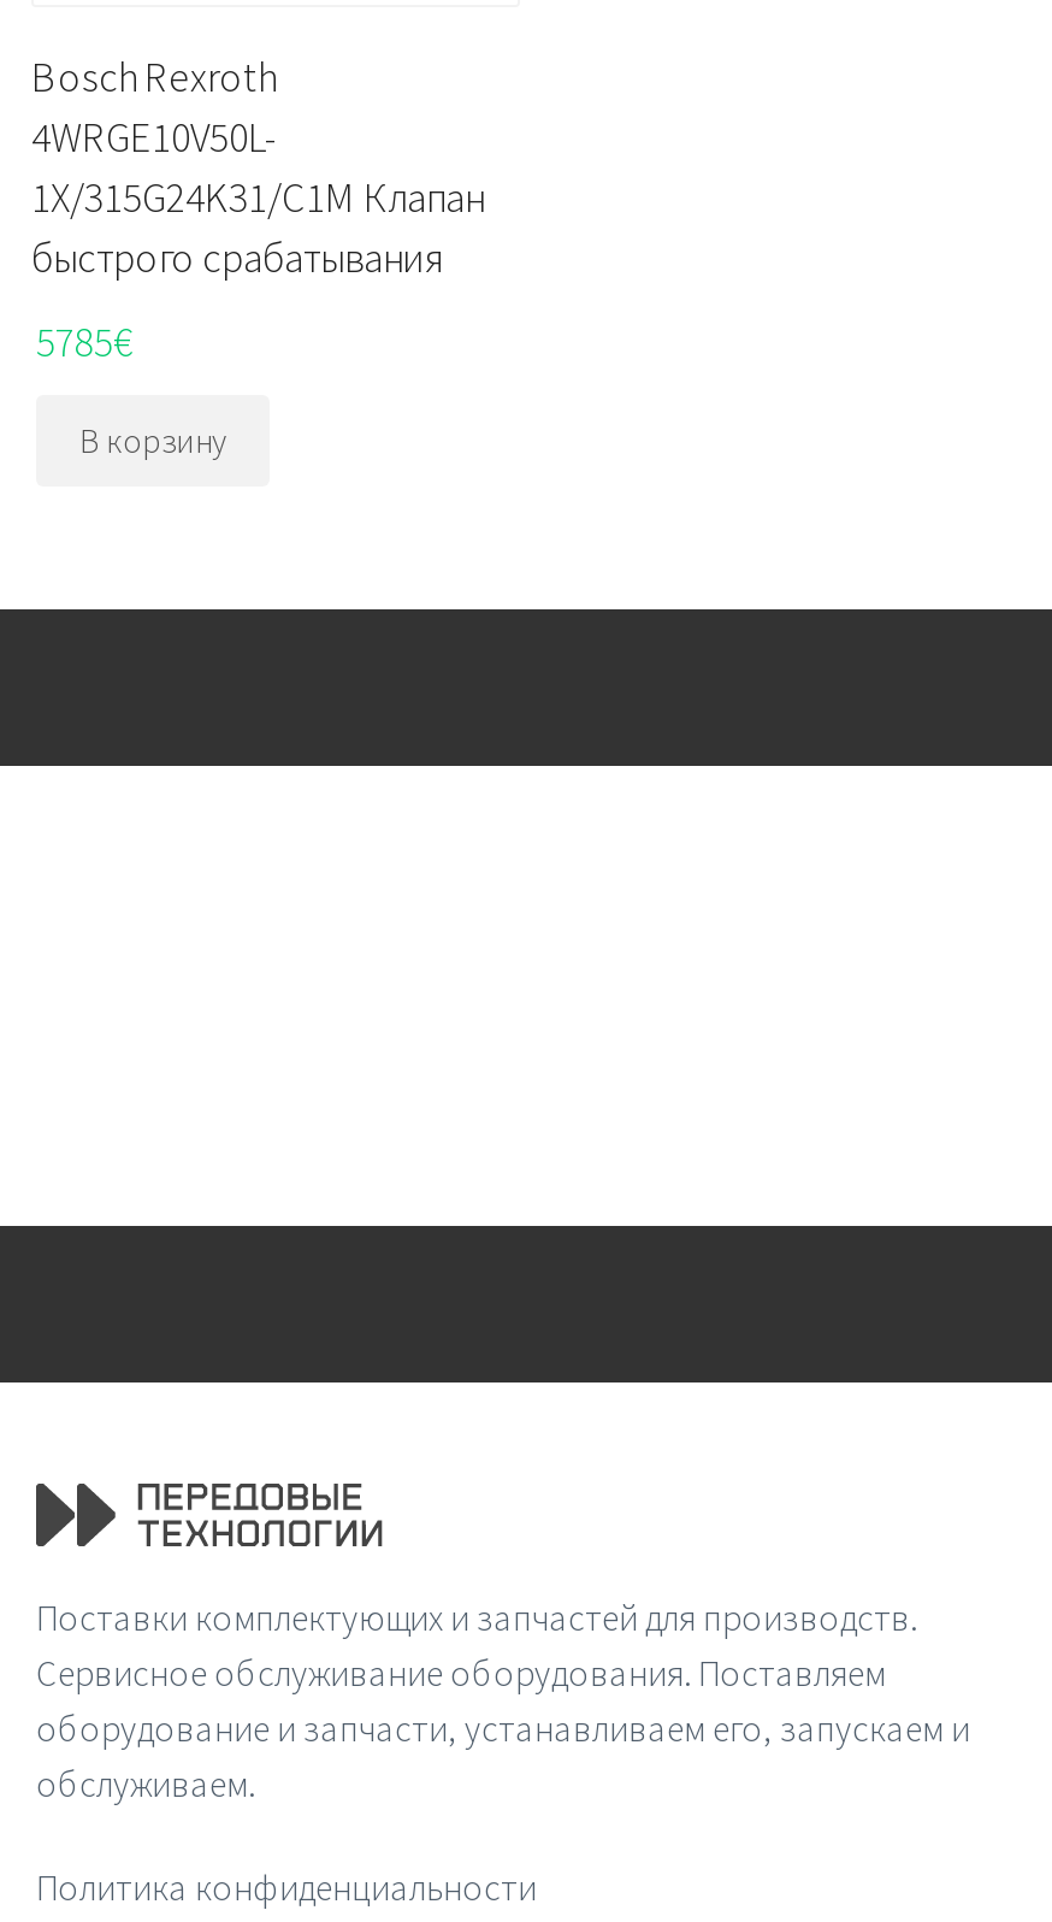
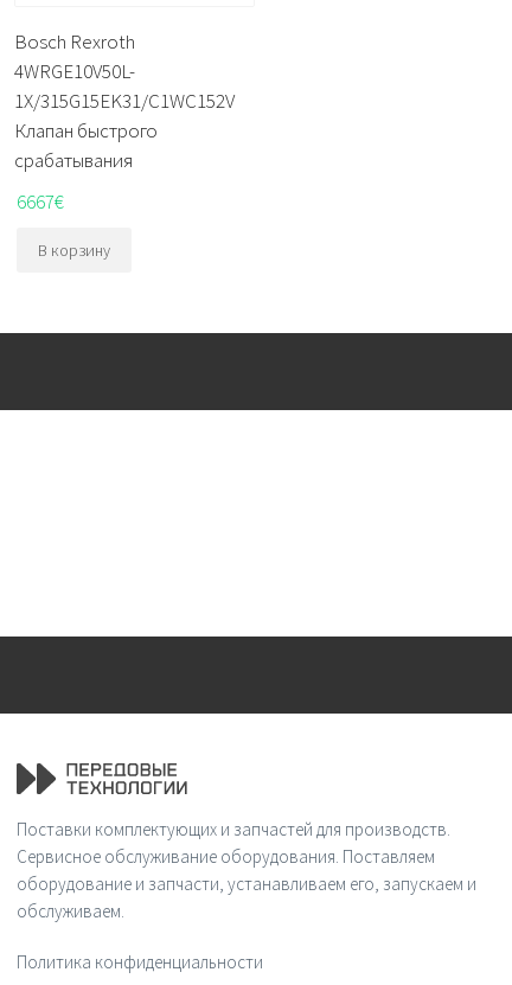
- 1X/315G24K31/C1M Клапан
- быстрого срабатывания
+ 1X/315G15EK31/C1WC152V
+ Клапан быстрого
+ срабатывания

- 5785€
+ 6667€
